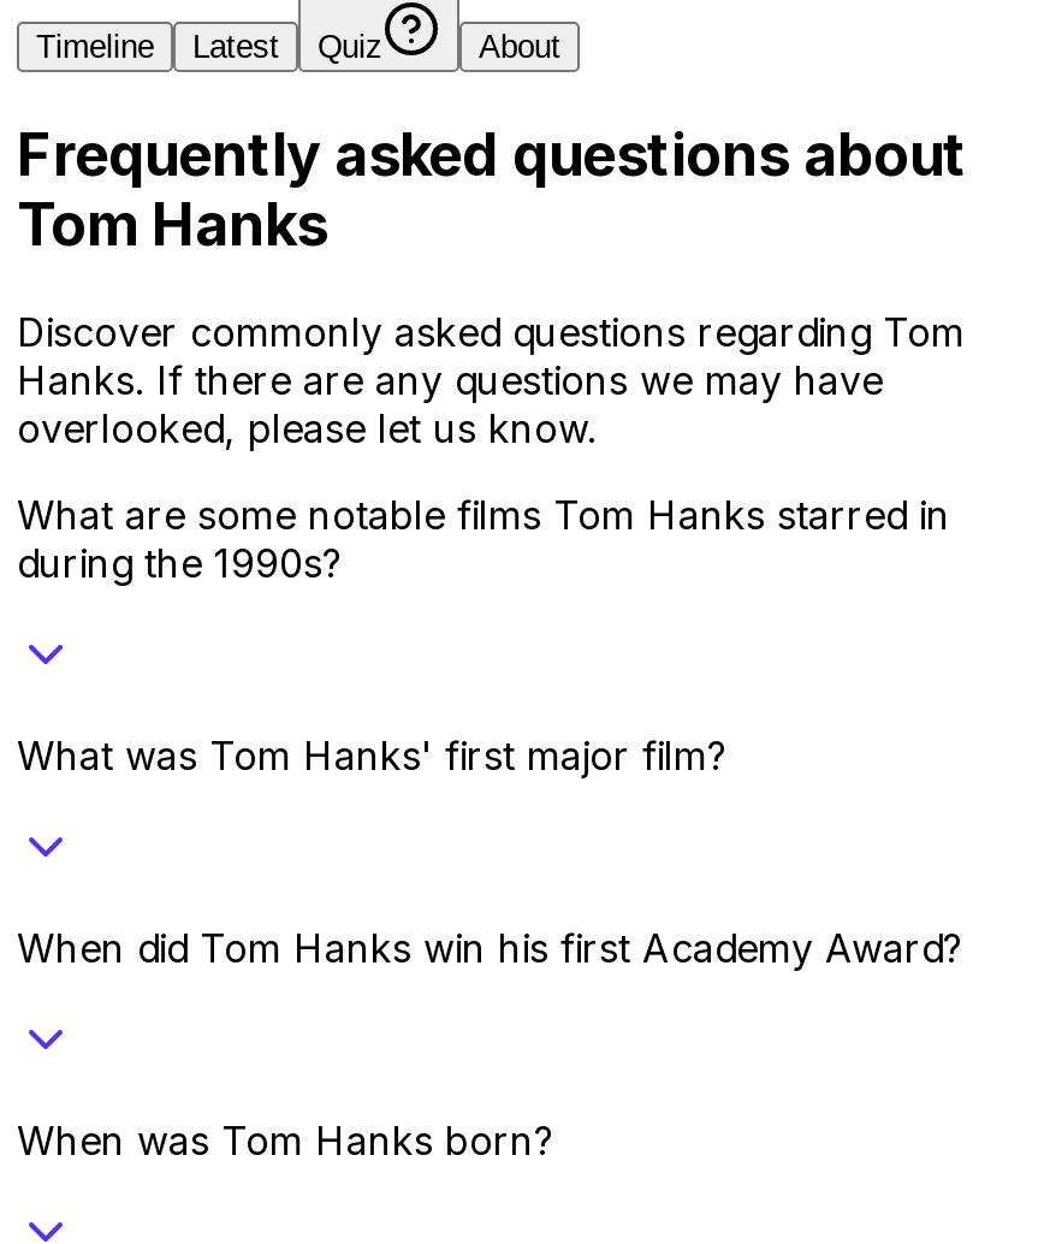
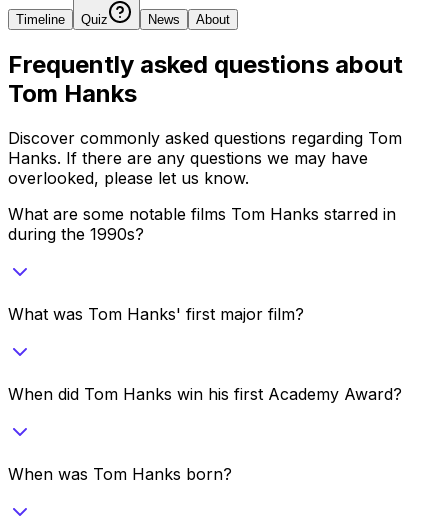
- Latest

+ News
